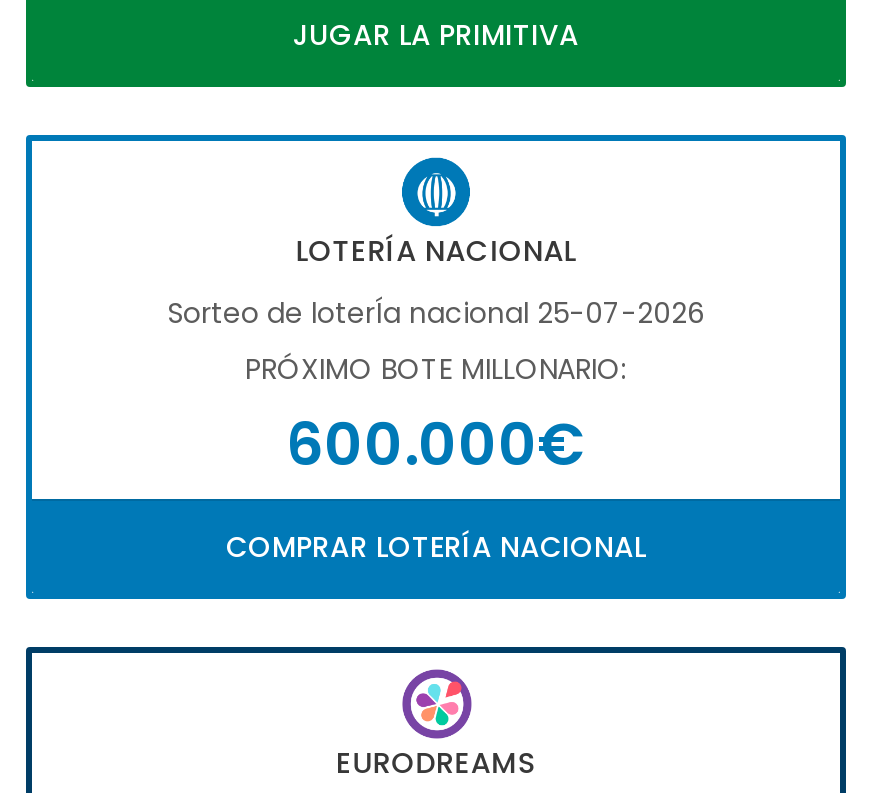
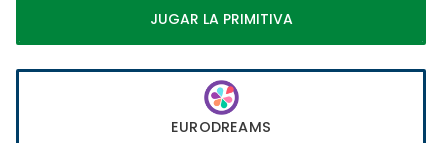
- [image]
- LOTERÍA NACIONAL
- Sorteo de loterÍa nacional 25-07-2026
- PRÓXIMO BOTE MILLONARIO:
- 600.000€
- COMPRAR LOTERÍA NACIONAL
